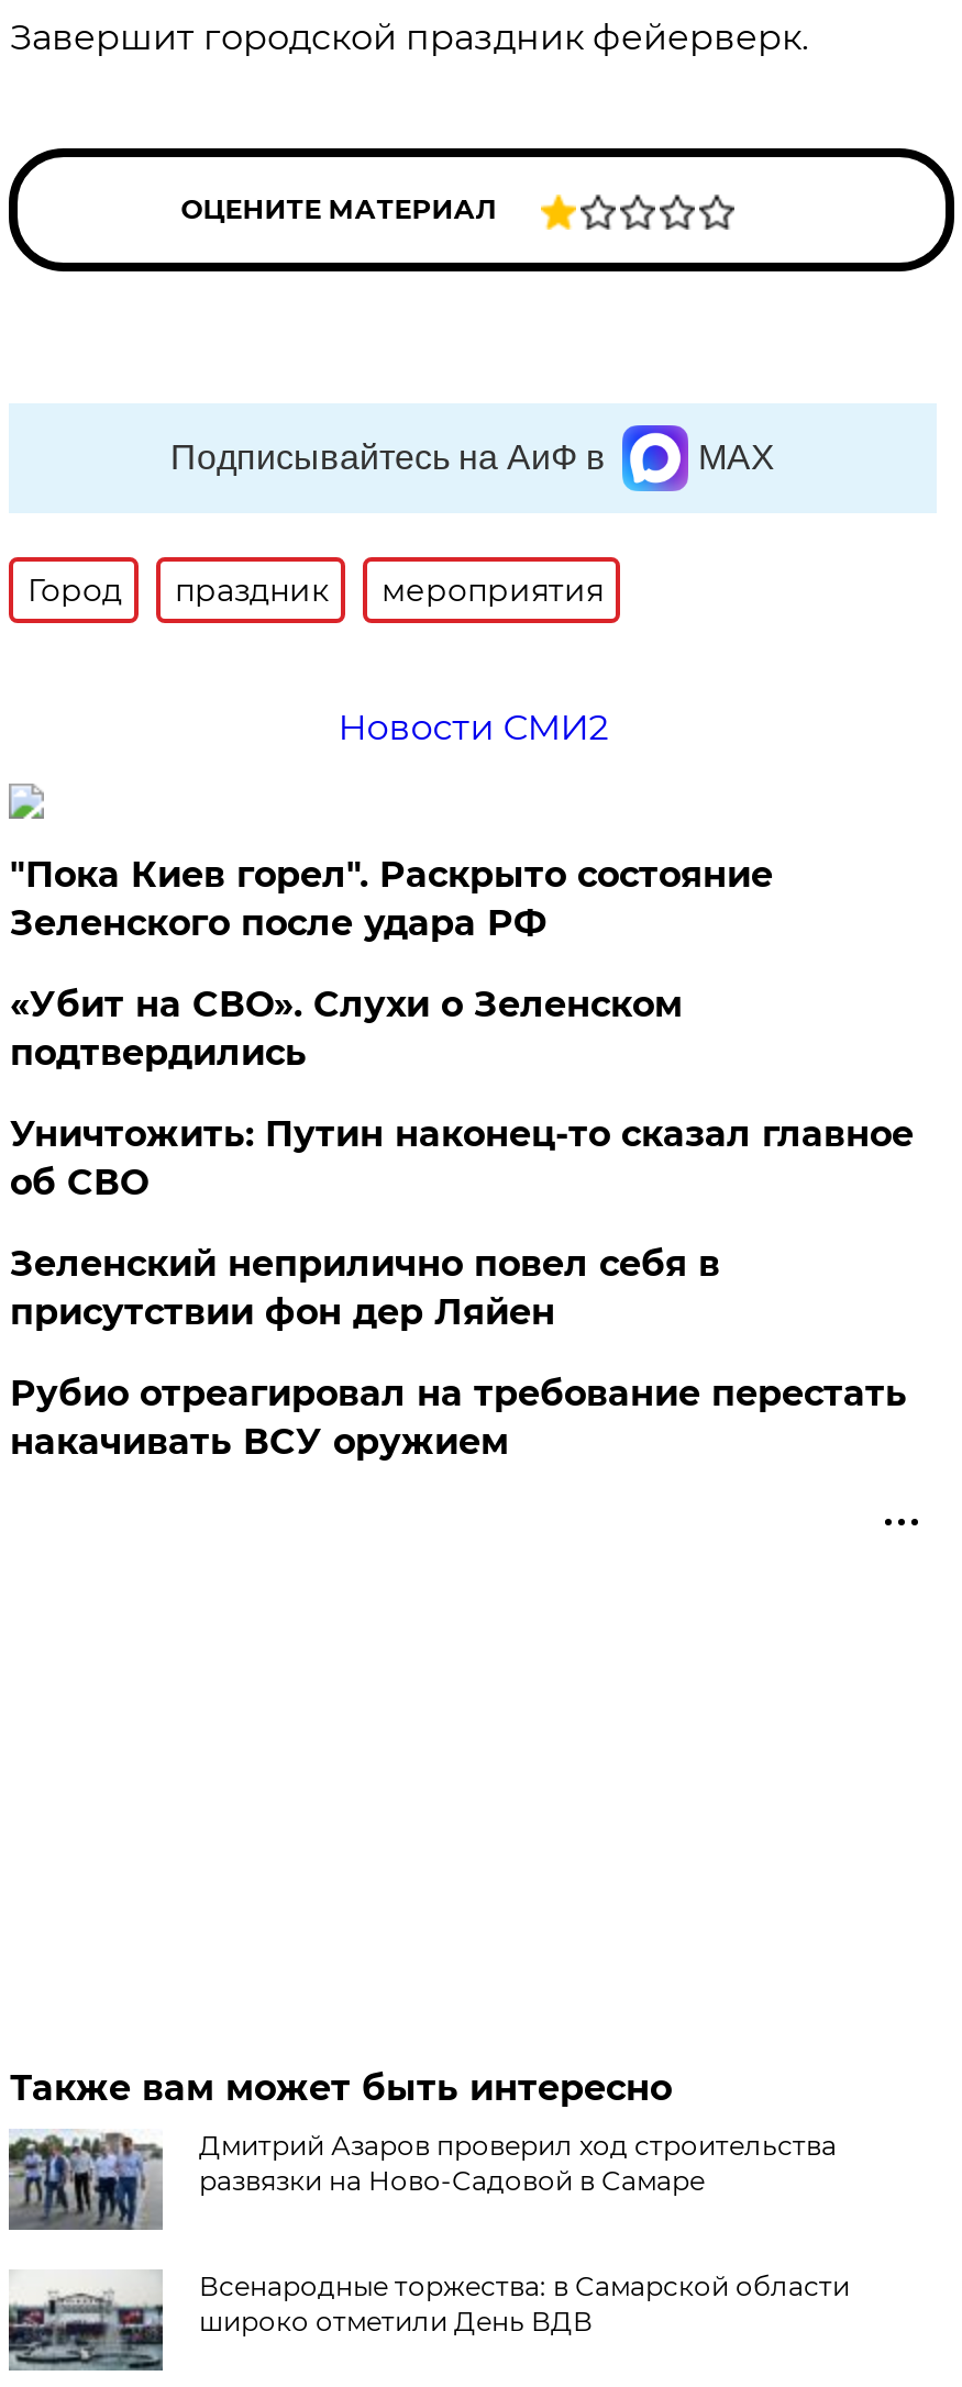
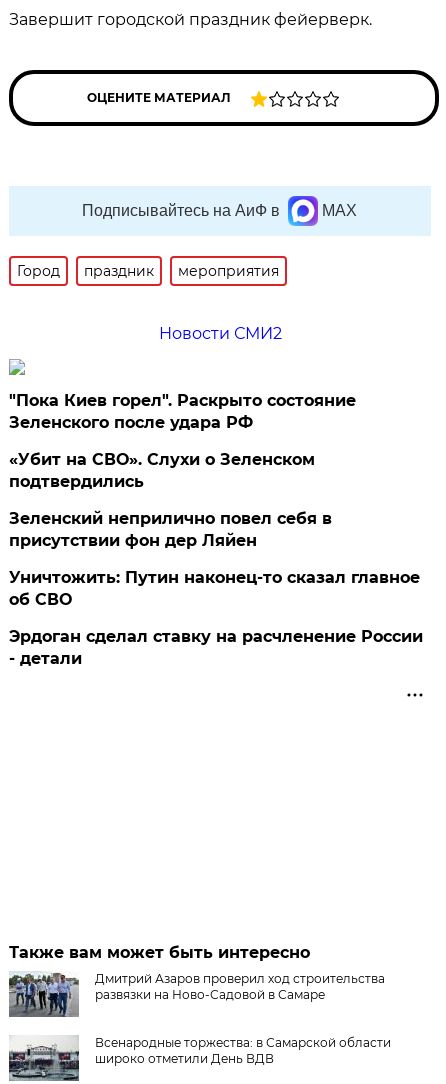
moved down: Уничтожить: Путин наконец-то сказал главное | об СВО

moved up: Зеленский неприлично повел cебя в | присутствии фон дер Ляйен

- Рубио отреагировал на требование перестать
- накачивать ВСУ оружием
+ Эрдоган сделал ставку на расчленение России
+ - детали
